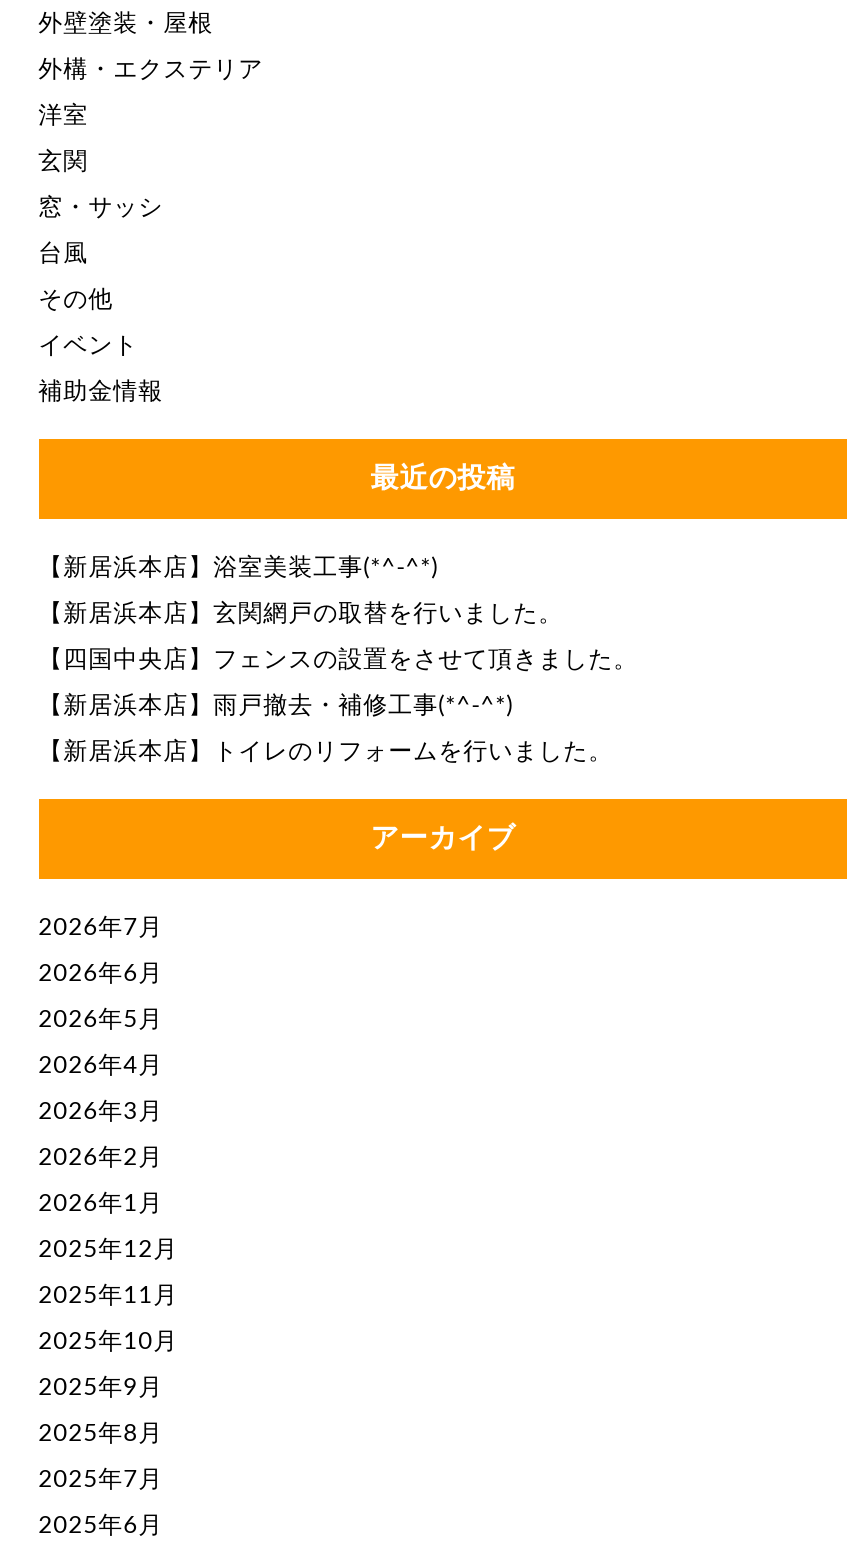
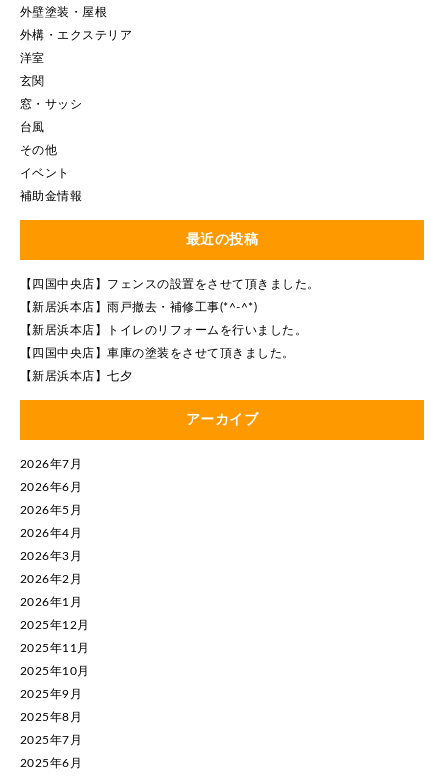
- 【新居浜本店】浴室美装工事(*^-^*)
- 【新居浜本店】玄関網戸の取替を行いました。

moved up: 【四国中央店】フェンスの設置をさせて頂きました。 | 【新居浜本店】雨戸撤去・補修工事(*^-^*) | 【新居浜本店】トイレのリフォームを行いました。

+ 【四国中央店】車庫の塗装をさせて頂きました。
+ 【新居浜本店】七夕
